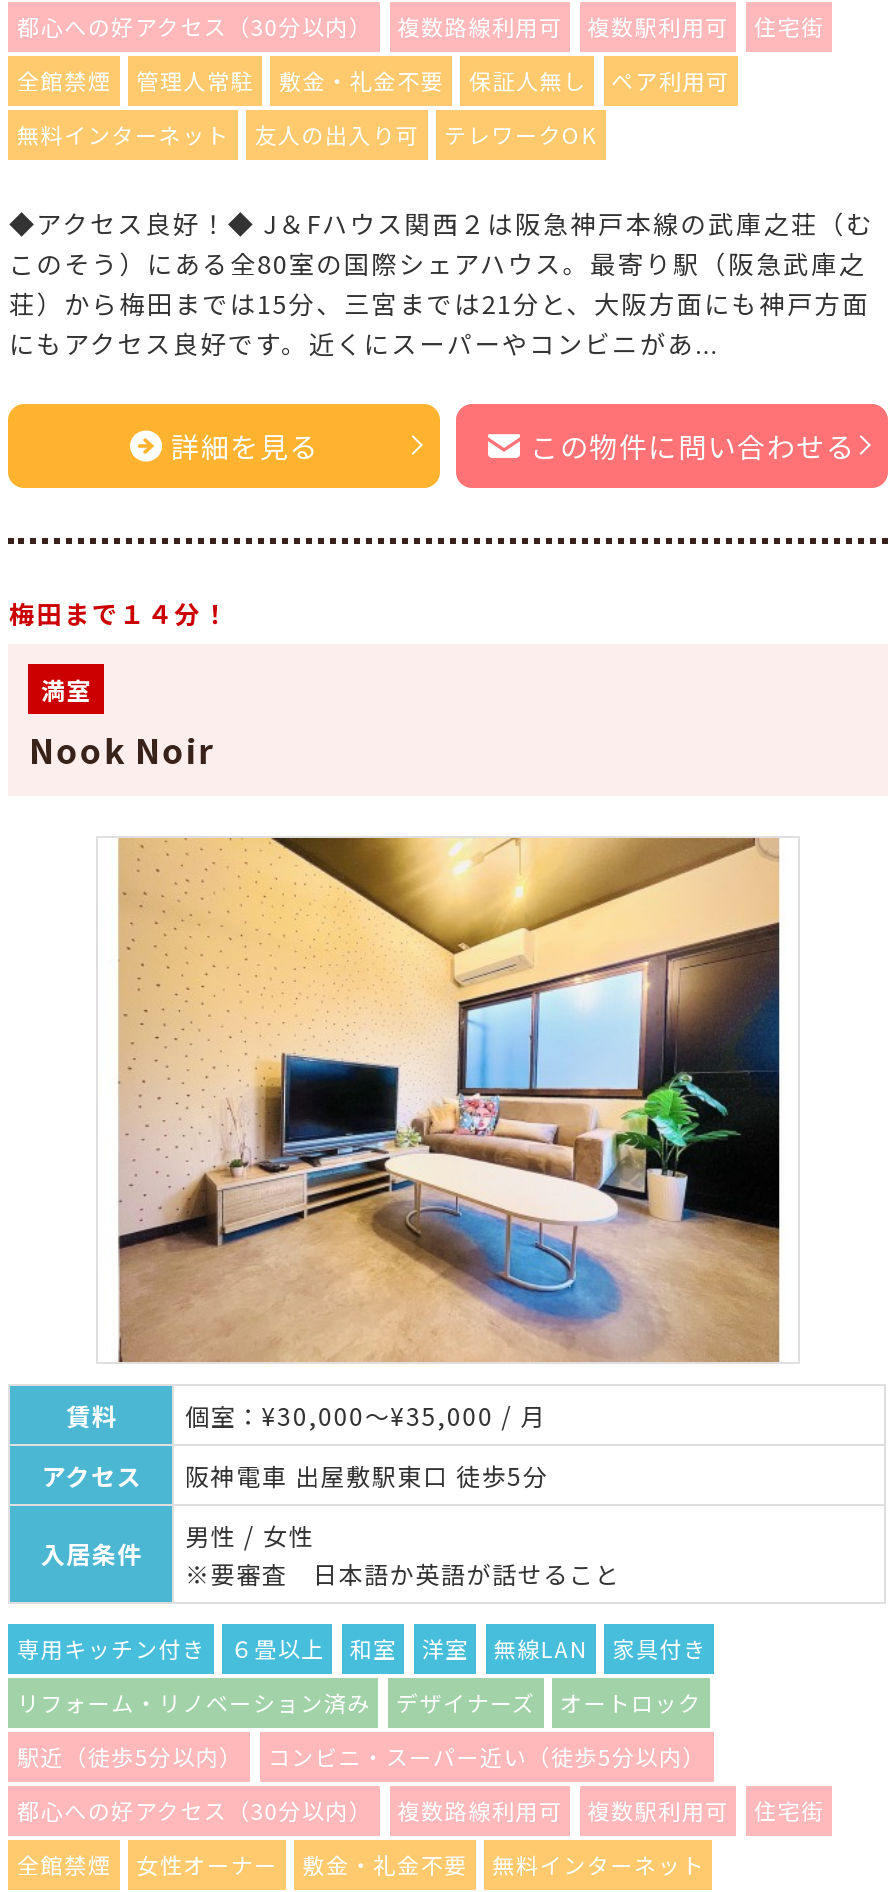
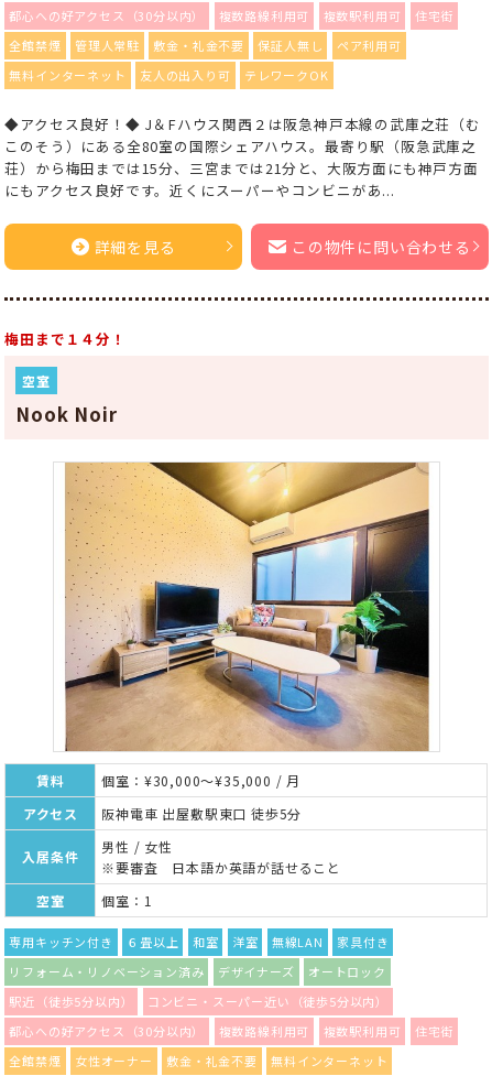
- 満室
+ 空室

+ 空室
+ 個室：1
